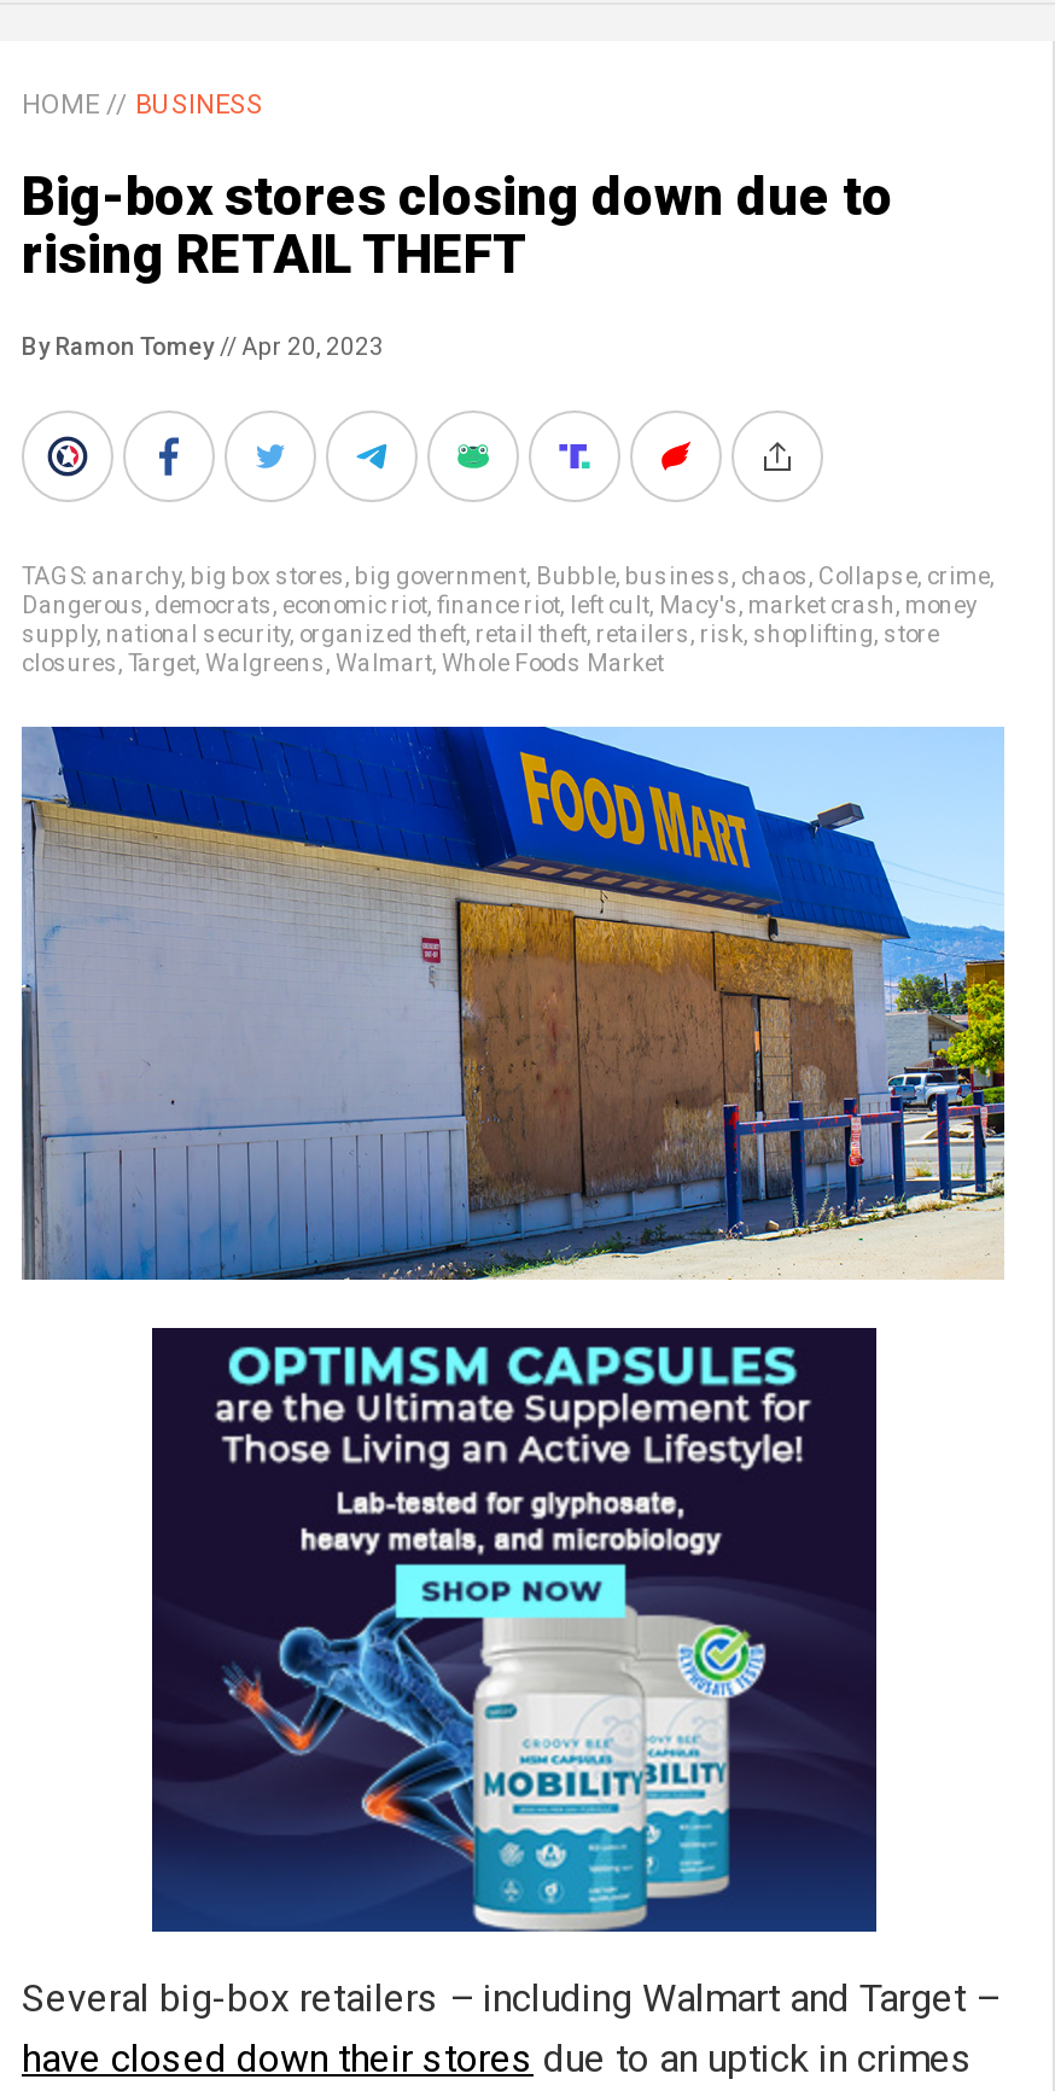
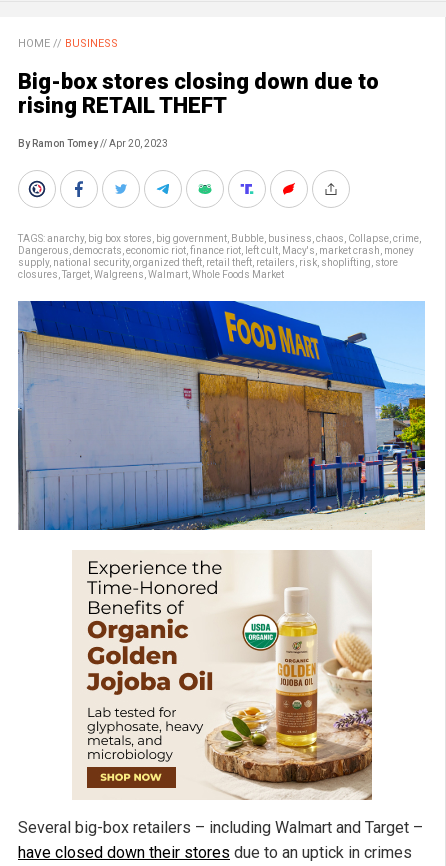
- [image]
+ [image]
